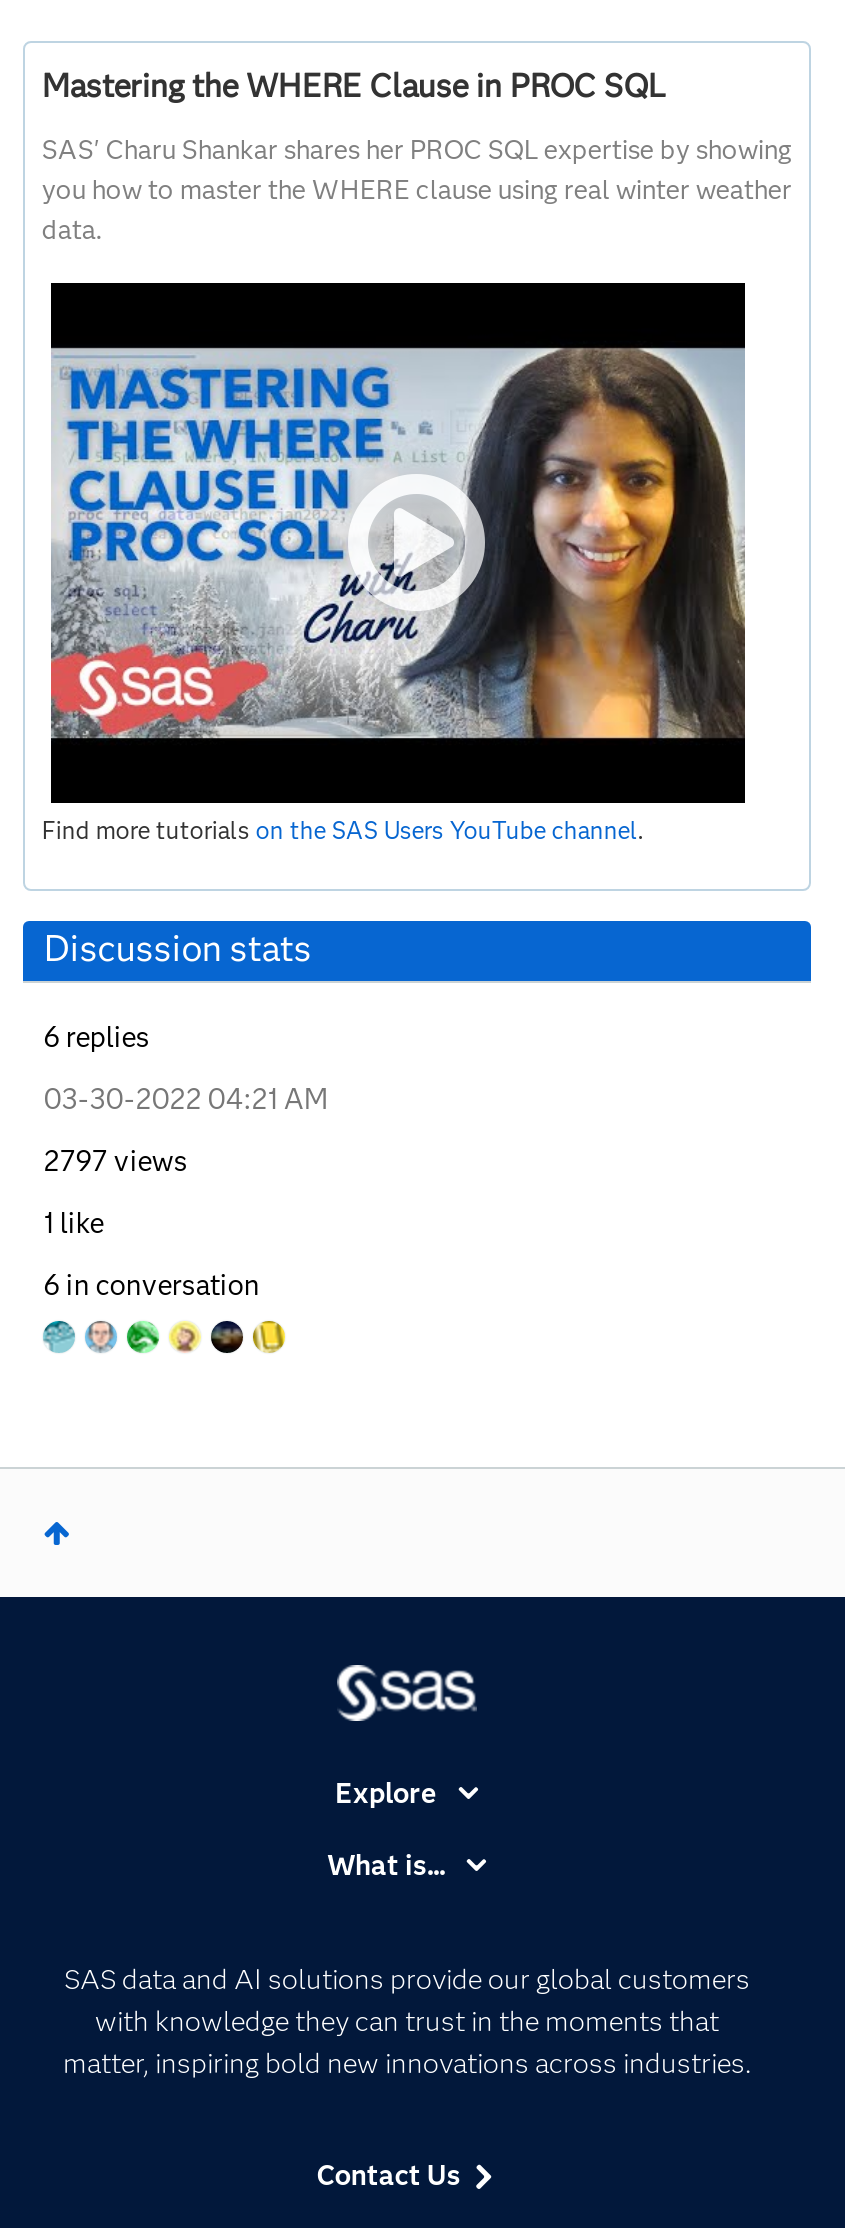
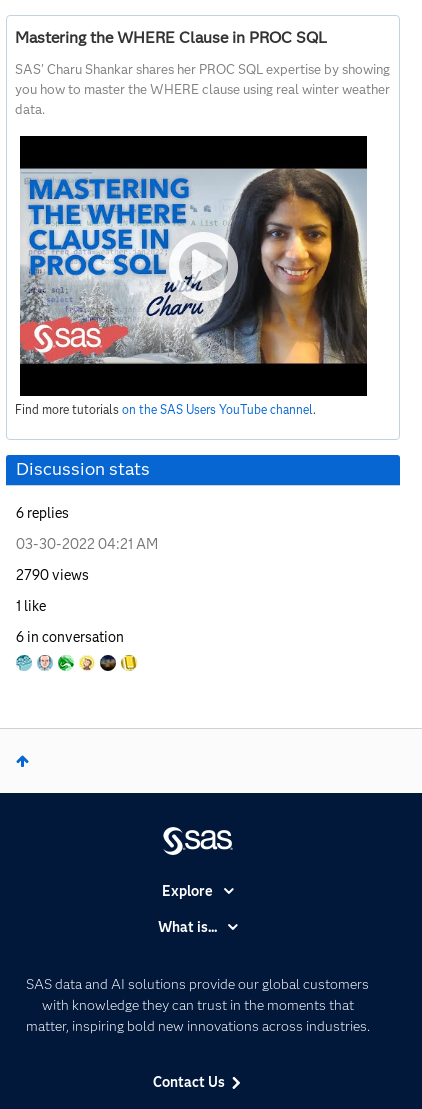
- 2797 views
+ 2790 views
